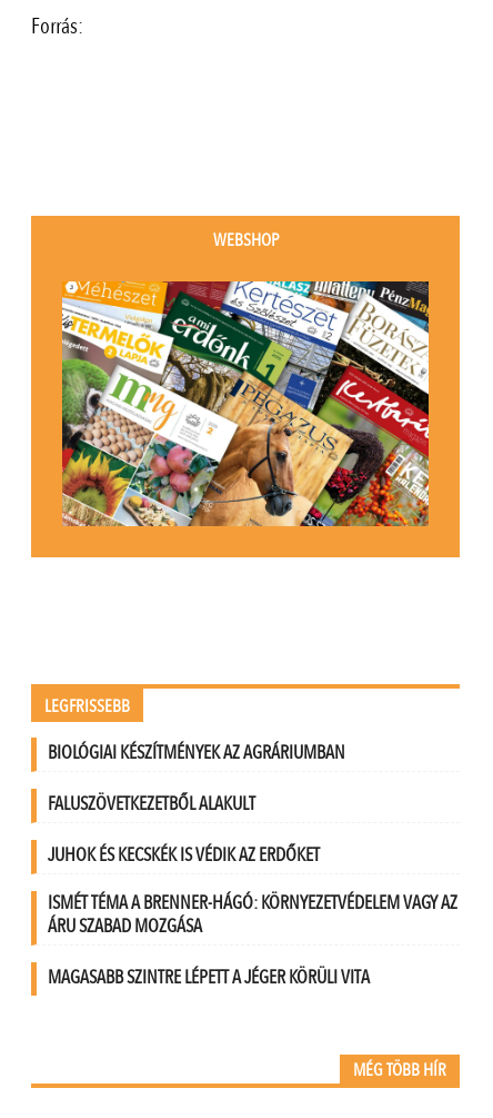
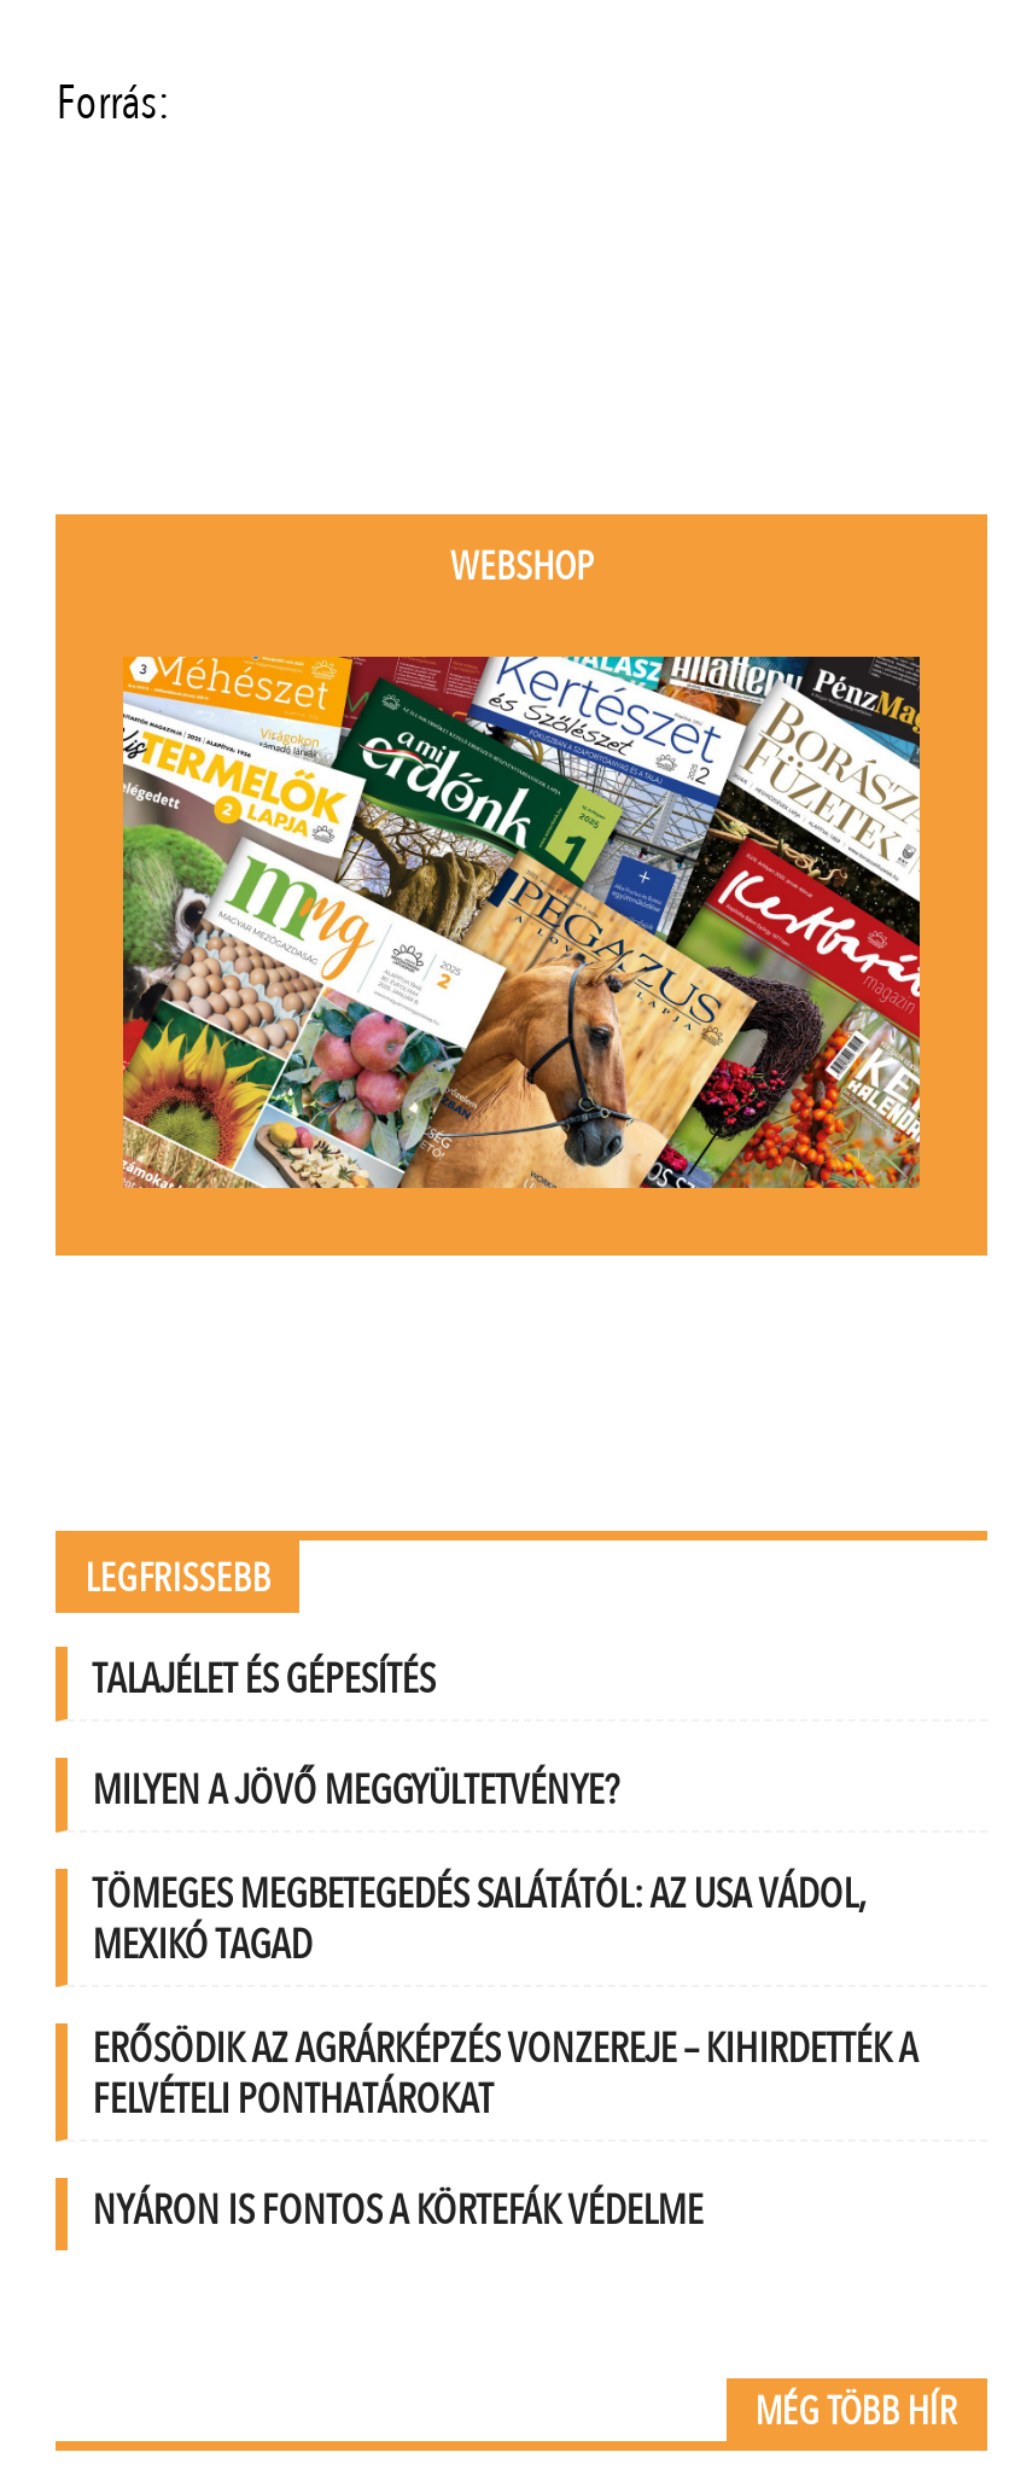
- BIOLÓGIAI KÉSZÍTMÉNYEK AZ AGRÁRIUMBAN
+ TALAJÉLET ÉS GÉPESÍTÉS

- FALUSZÖVETKEZETBŐL ALAKULT
+ MILYEN A JÖVŐ MEGGYÜLTETVÉNYE?

- JUHOK ÉS KECSKÉK IS VÉDIK AZ ERDŐKET
+ TÖMEGES MEGBETEGEDÉS SALÁTÁTÓL: AZ USA VÁDOL,
+ MEXIKÓ TAGAD

- ISMÉT TÉMA A BRENNER-HÁGÓ: KÖRNYEZETVÉDELEM VAGY AZ
- ÁRU SZABAD MOZGÁSA
+ ERŐSÖDIK AZ AGRÁRKÉPZÉS VONZEREJE – KIHIRDETTÉK A
+ FELVÉTELI PONTHATÁROKAT

- MAGASABB SZINTRE LÉPETT A JÉGER KÖRÜLI VITA
+ NYÁRON IS FONTOS A KÖRTEFÁK VÉDELME
